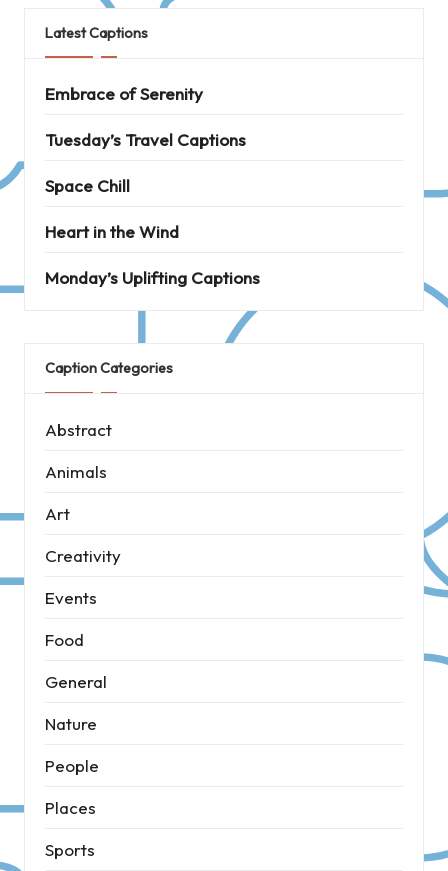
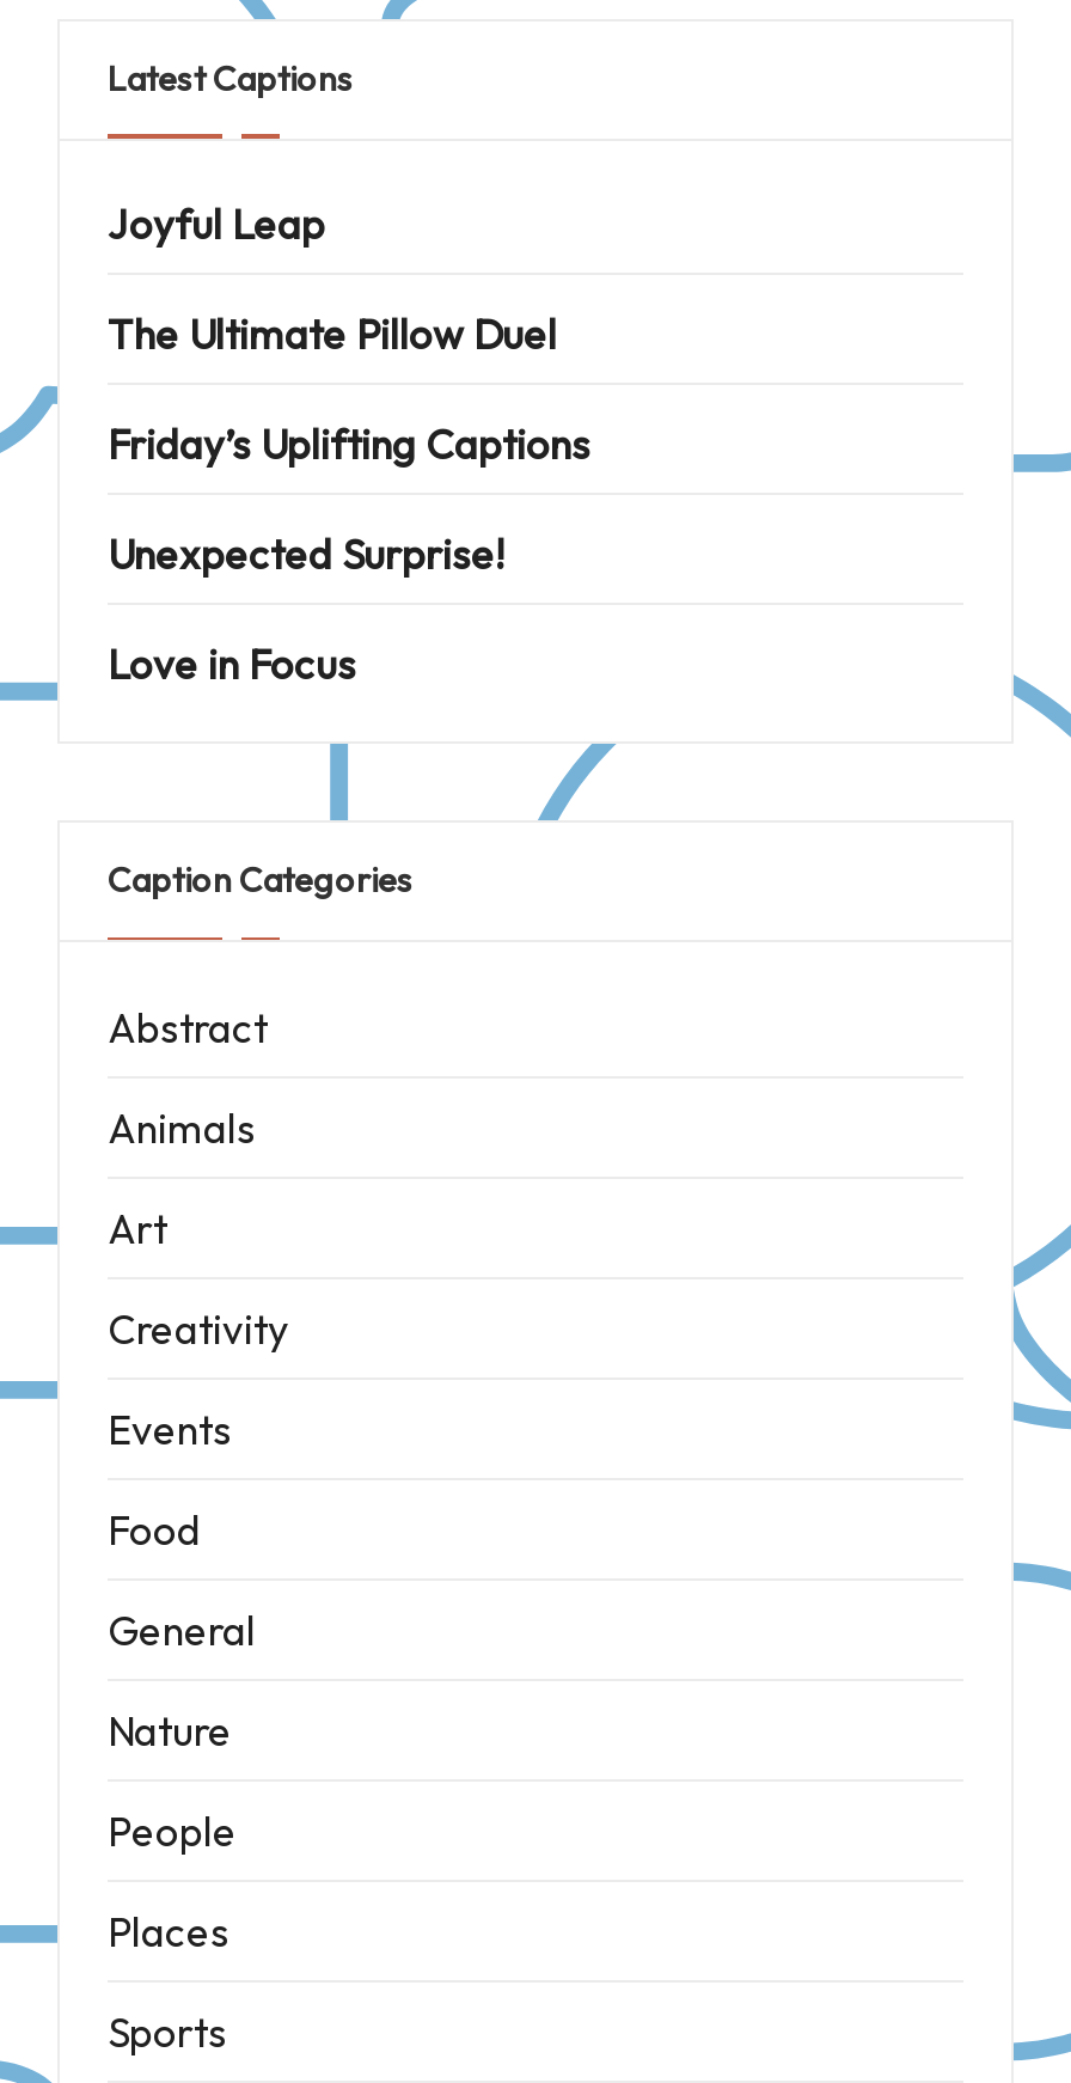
- Embrace of Serenity
+ Joyful Leap

- Tuesday’s Travel Captions
+ The Ultimate Pillow Duel

- Space Chill
+ Friday’s Uplifting Captions

- Heart in the Wind
+ Unexpected Surprise!

- Monday’s Uplifting Captions
+ Love in Focus
